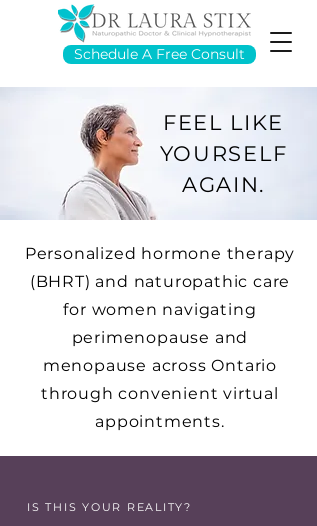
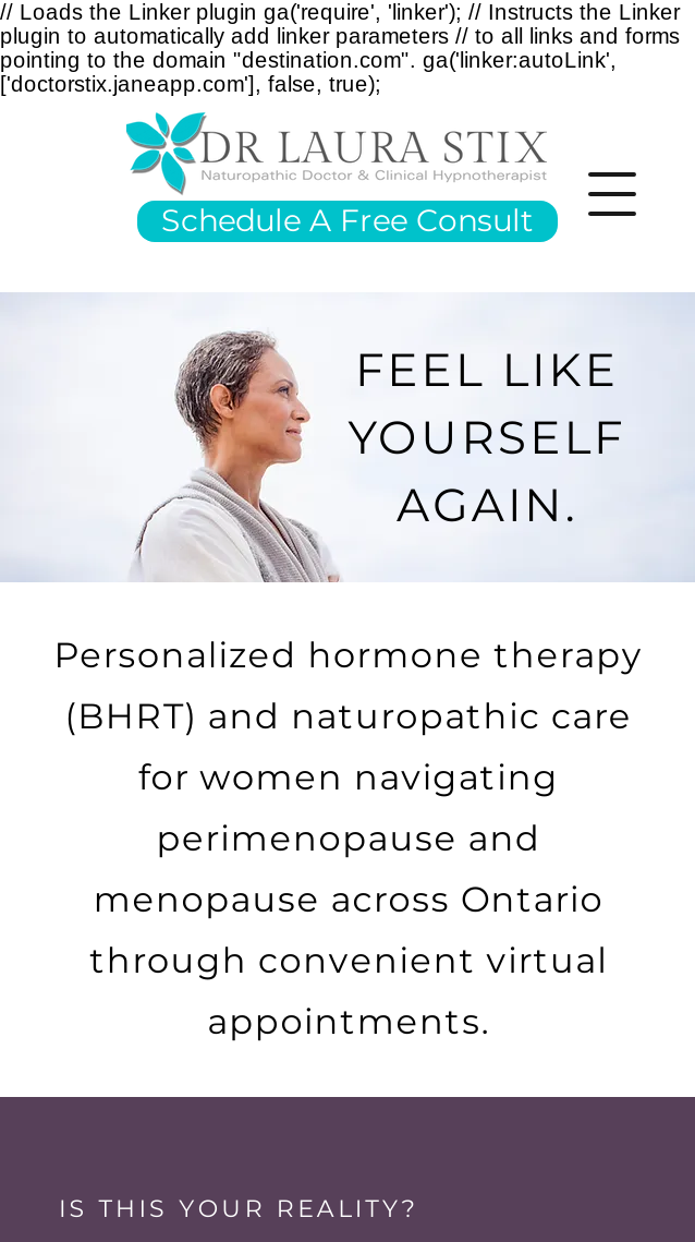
+ // Loads the Linker plugin ga('require', 'linker'); // Instructs the Linker
+ plugin to automatically add linker parameters // to all links and forms
+ pointing to the domain "destination.com". ga('linker:autoLink',
+ ['doctorstix.janeapp.com'], false, true);
